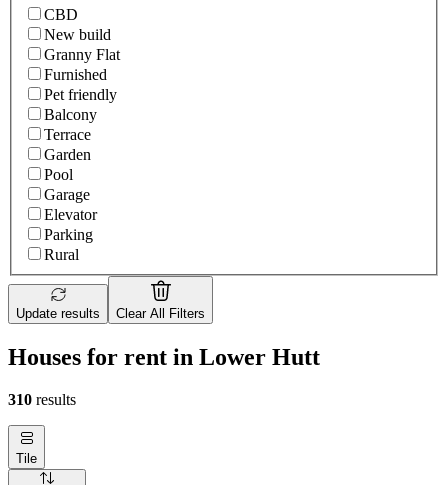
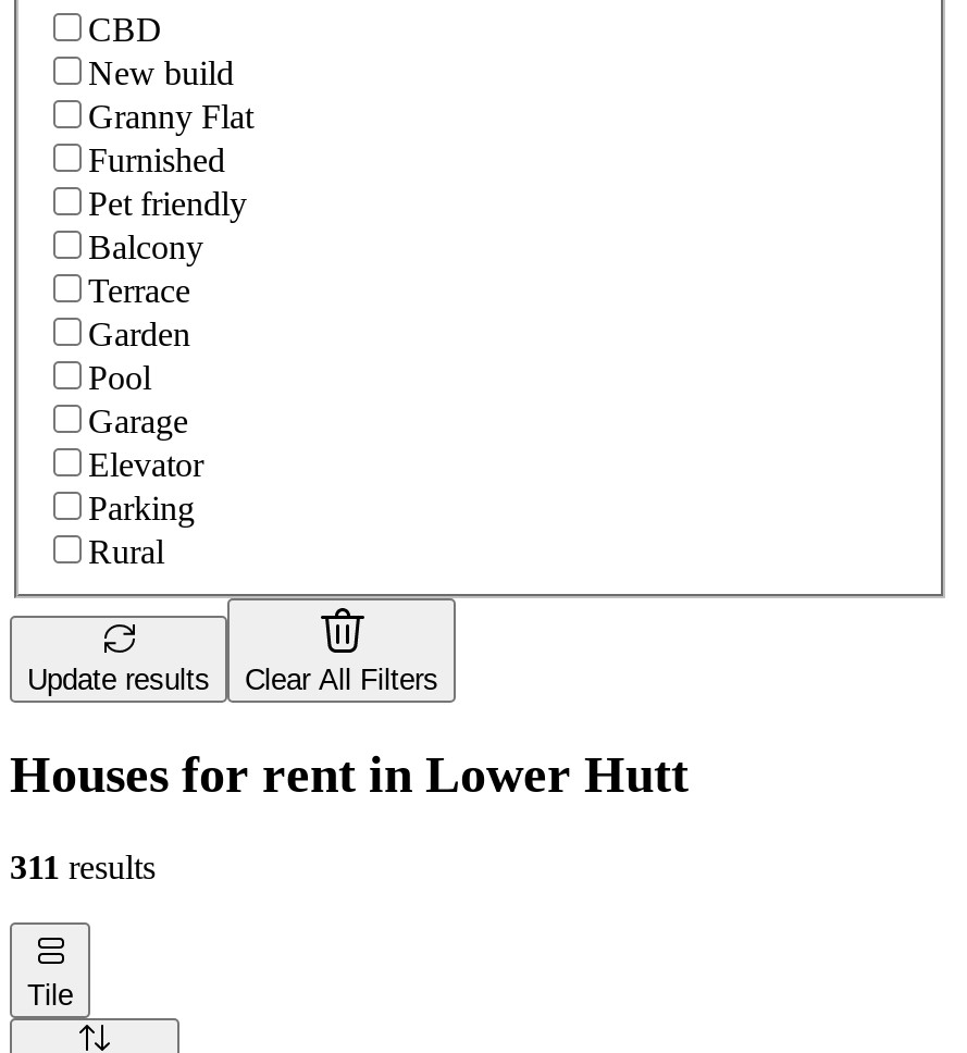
- 310 results
+ 311 results
